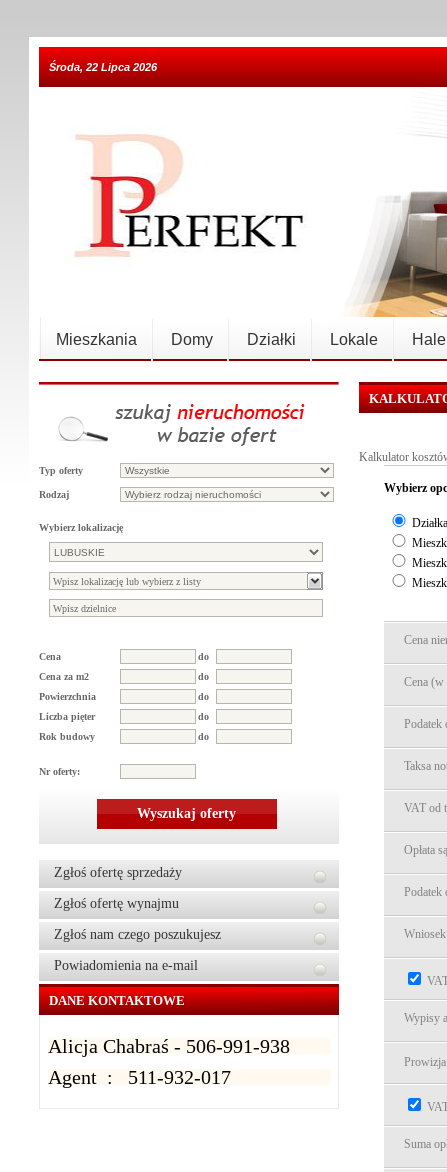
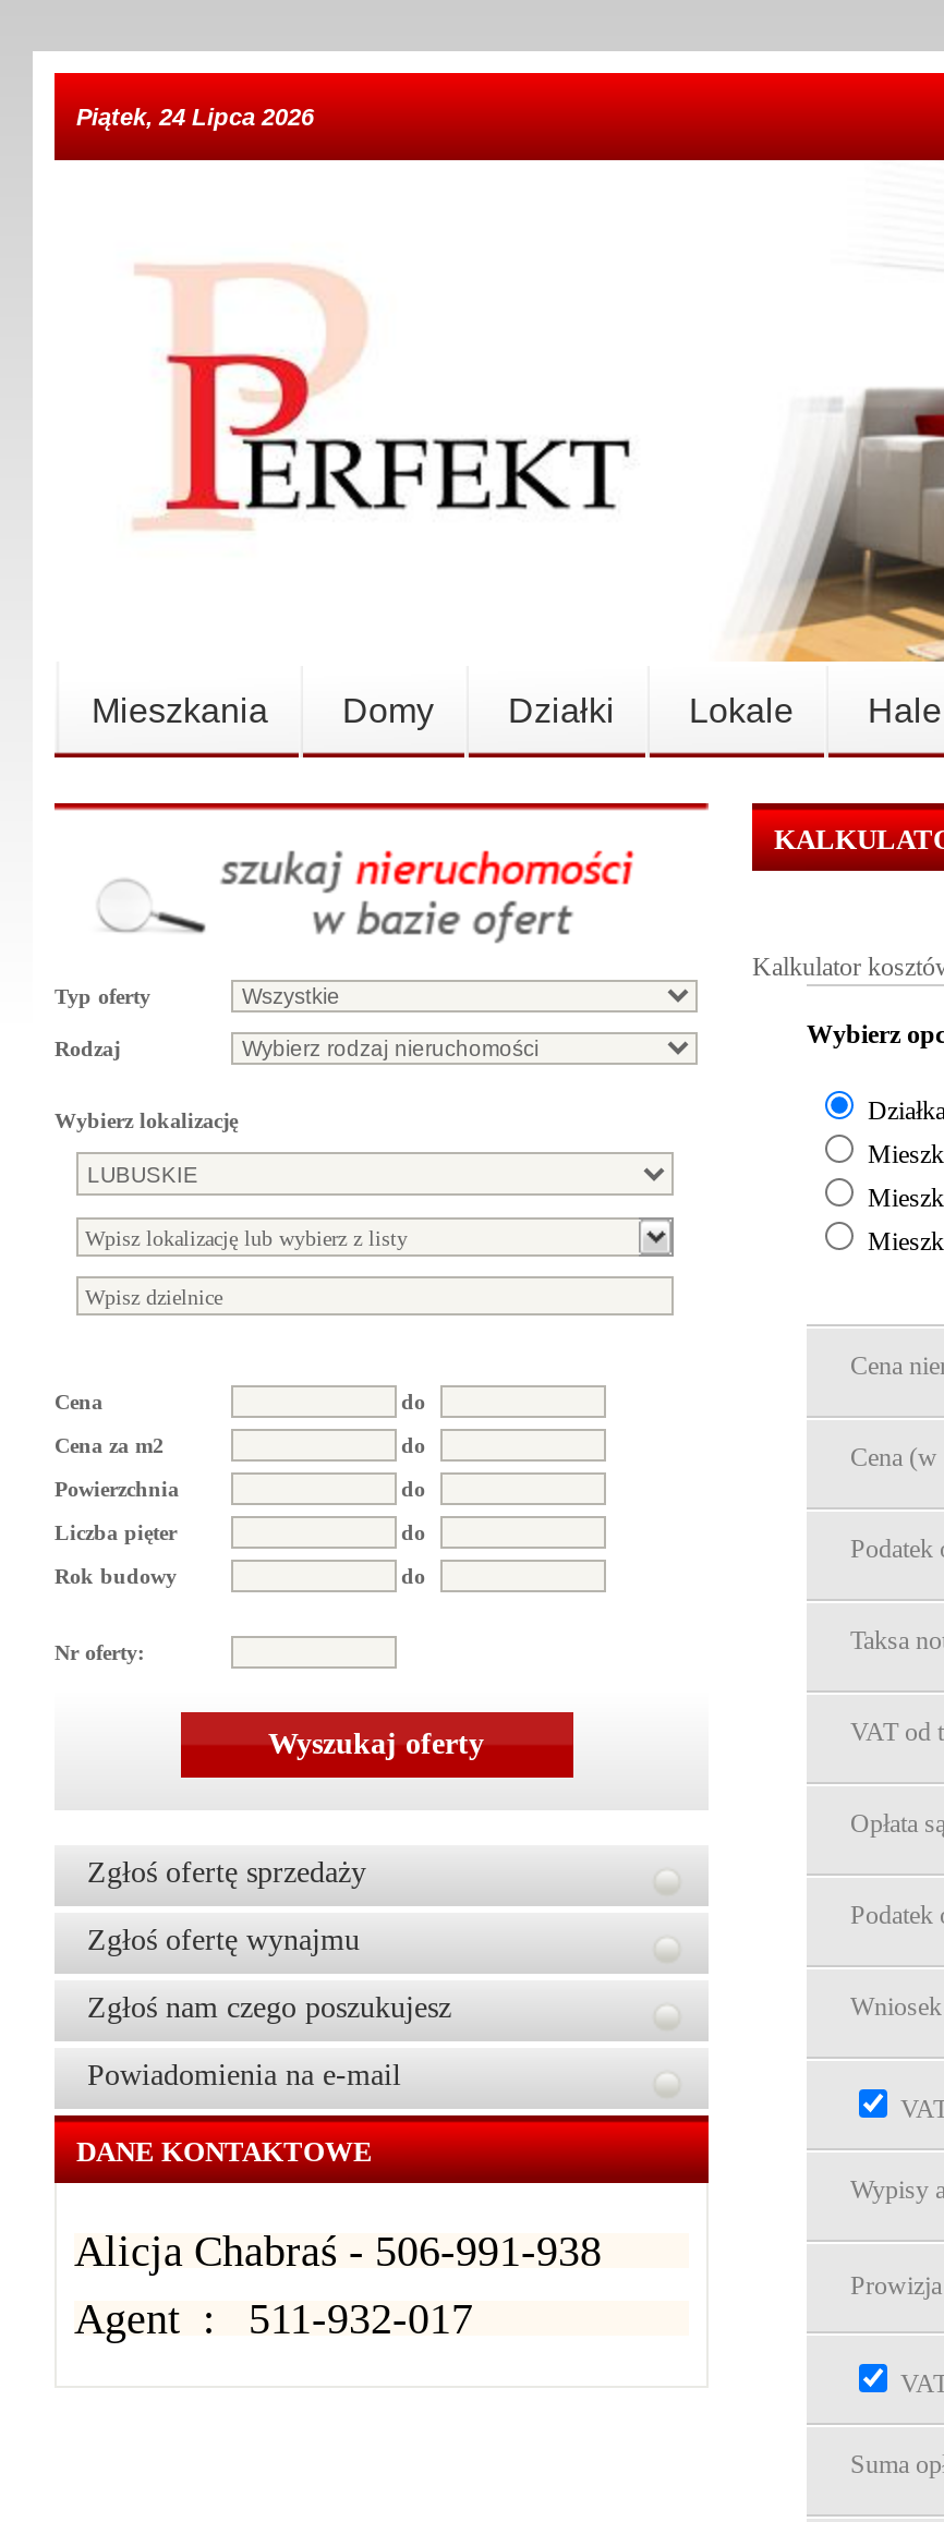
- Środa, 22 Lipca 2026
+ Piątek, 24 Lipca 2026
